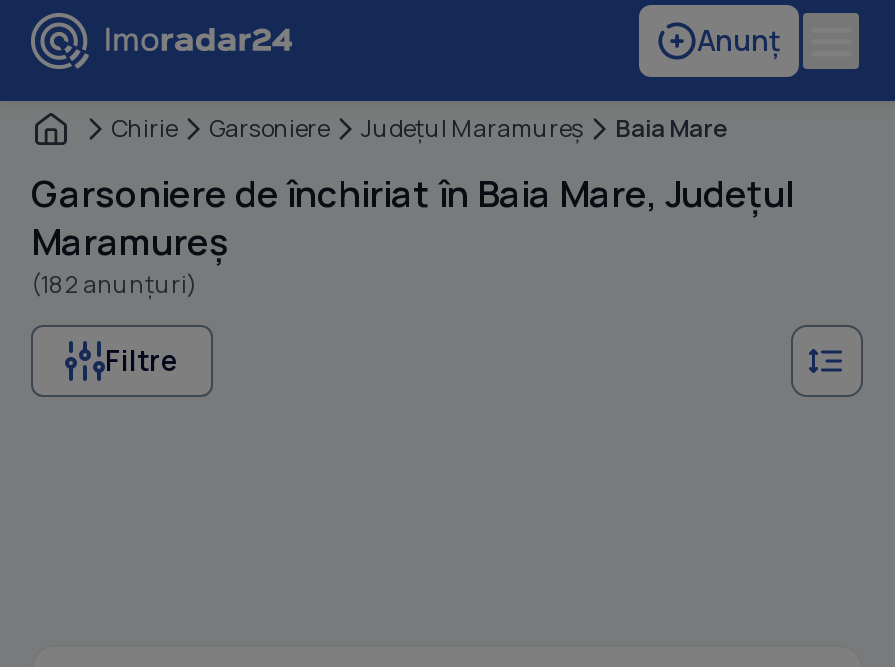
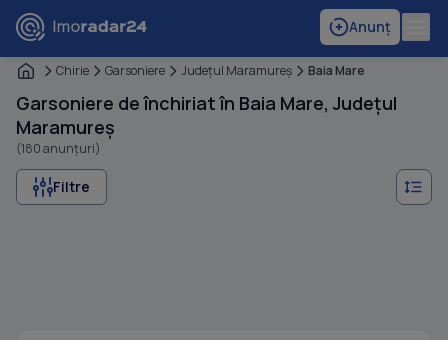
- (182 anunțuri)
+ (180 anunțuri)
